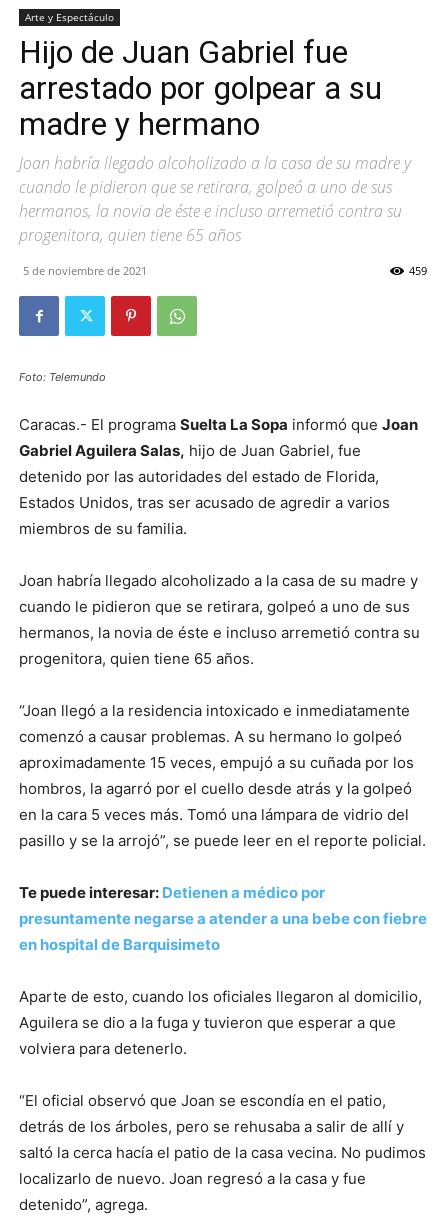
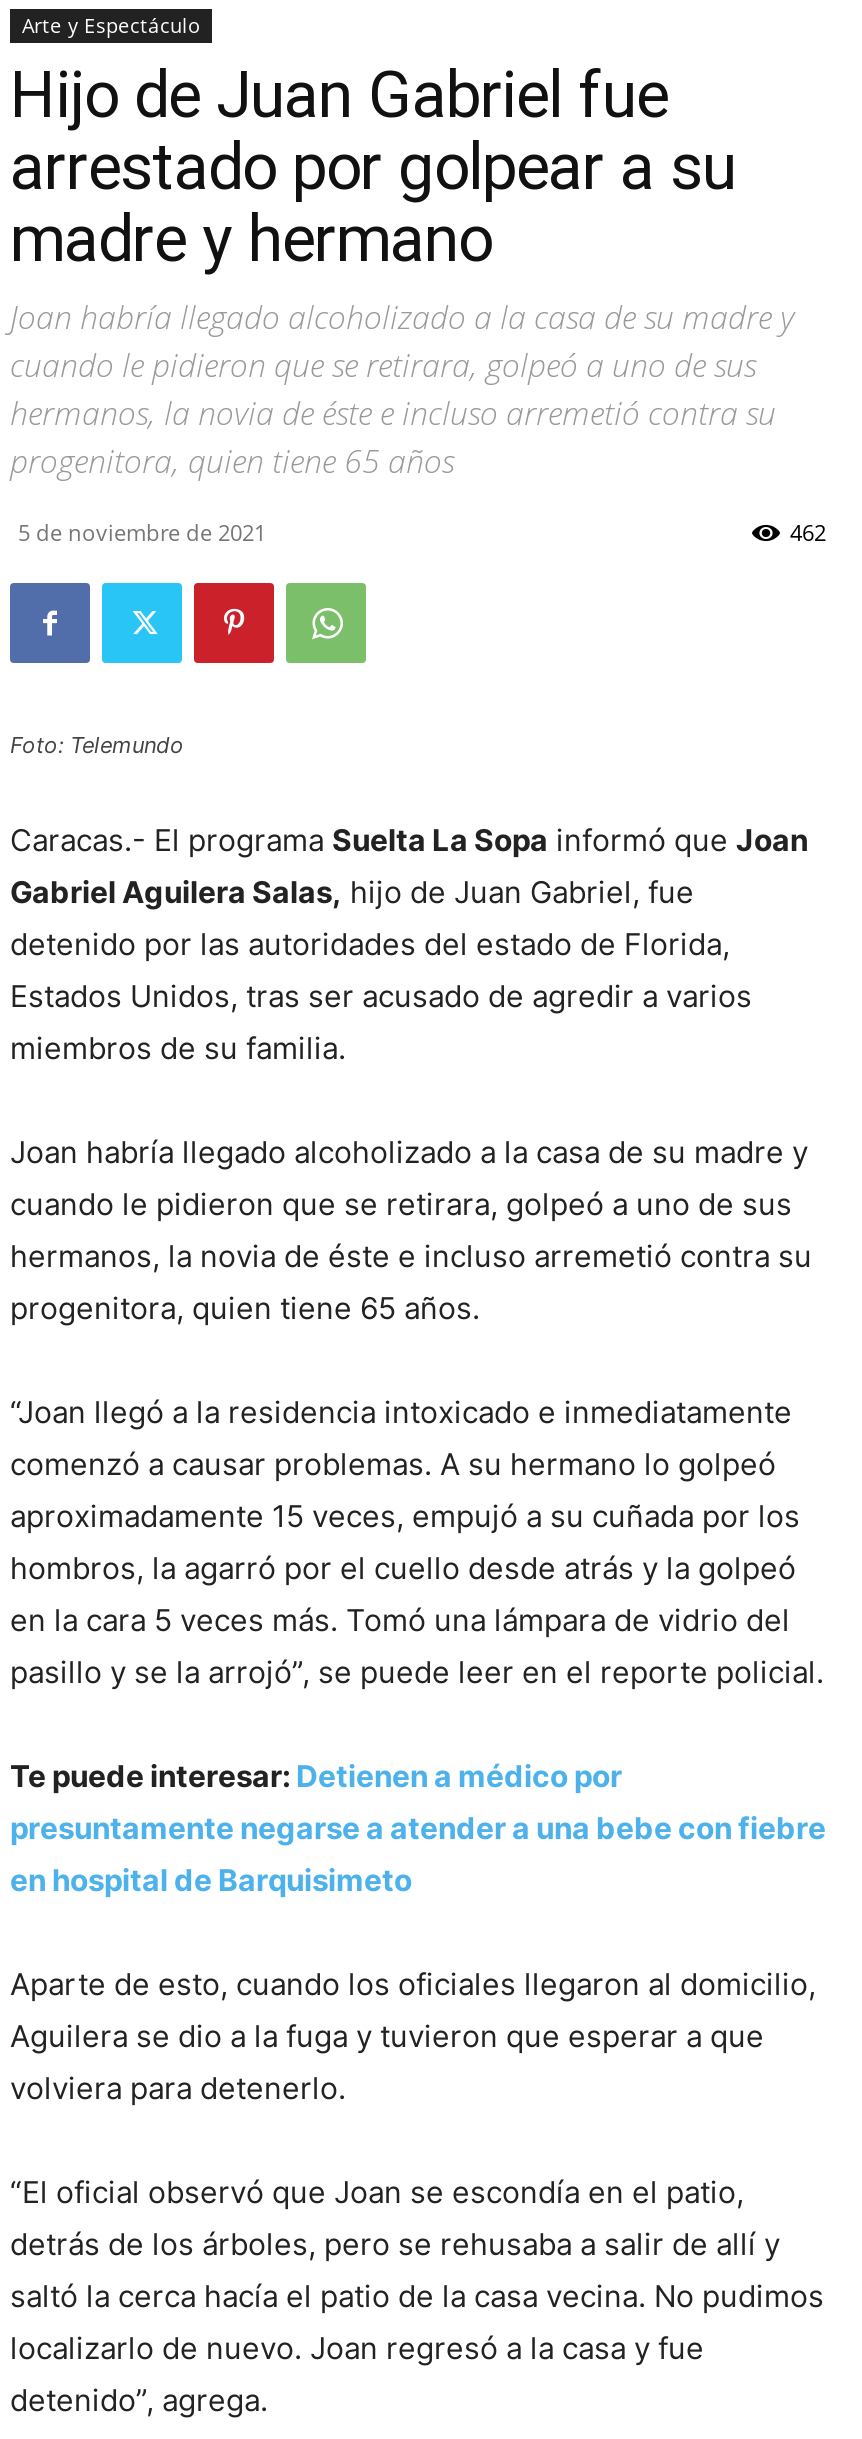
- 459
+ 462
